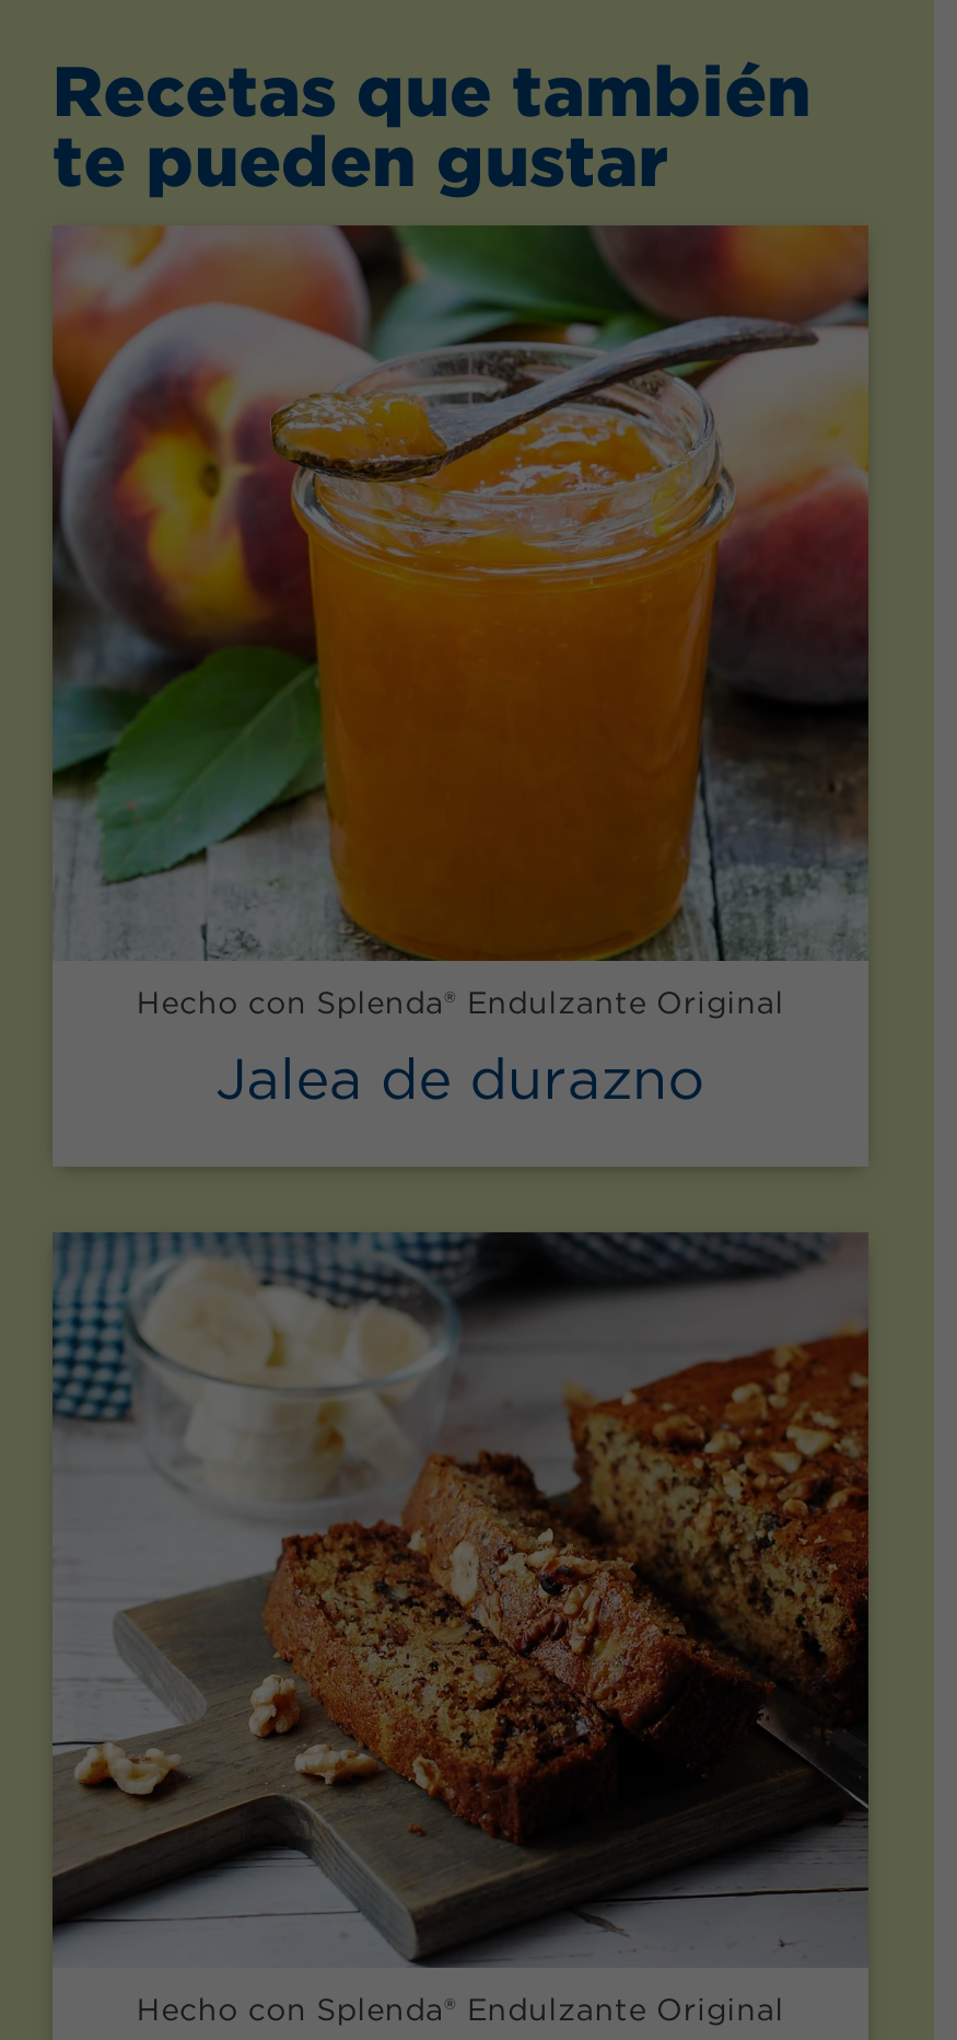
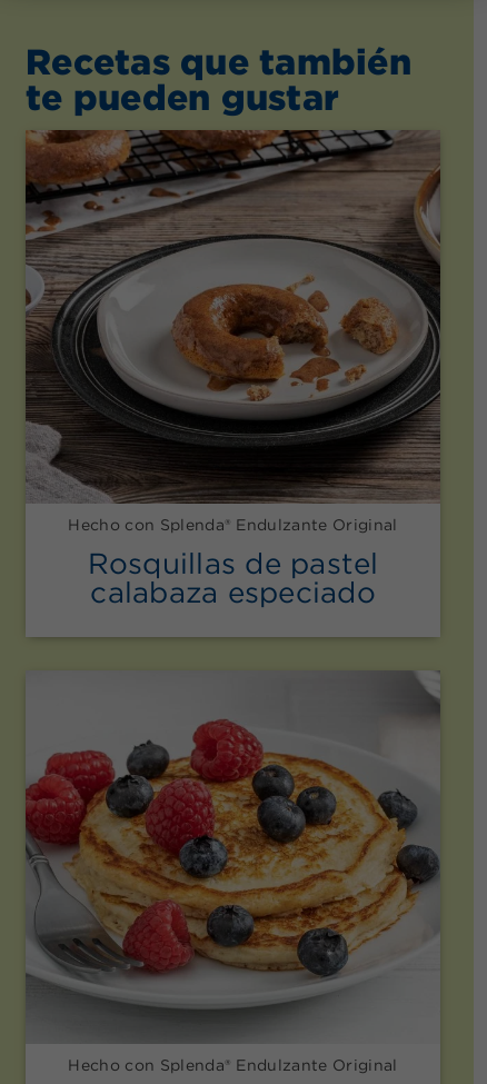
- [image]
- Jalea de durazno
+ [image]
+ Rosquillas de pastel
+ calabaza especiado

- [image]
+ [image]
